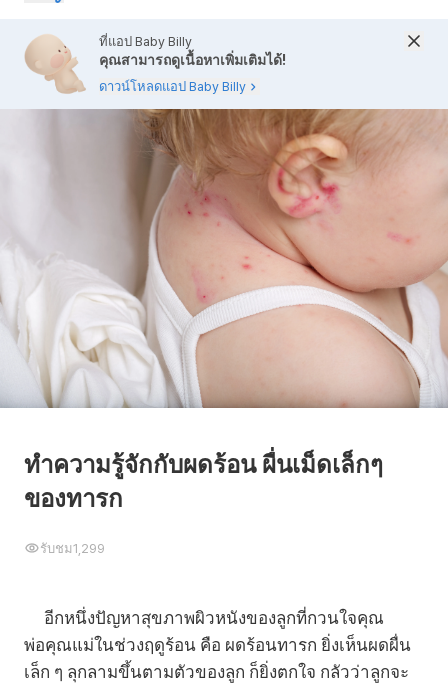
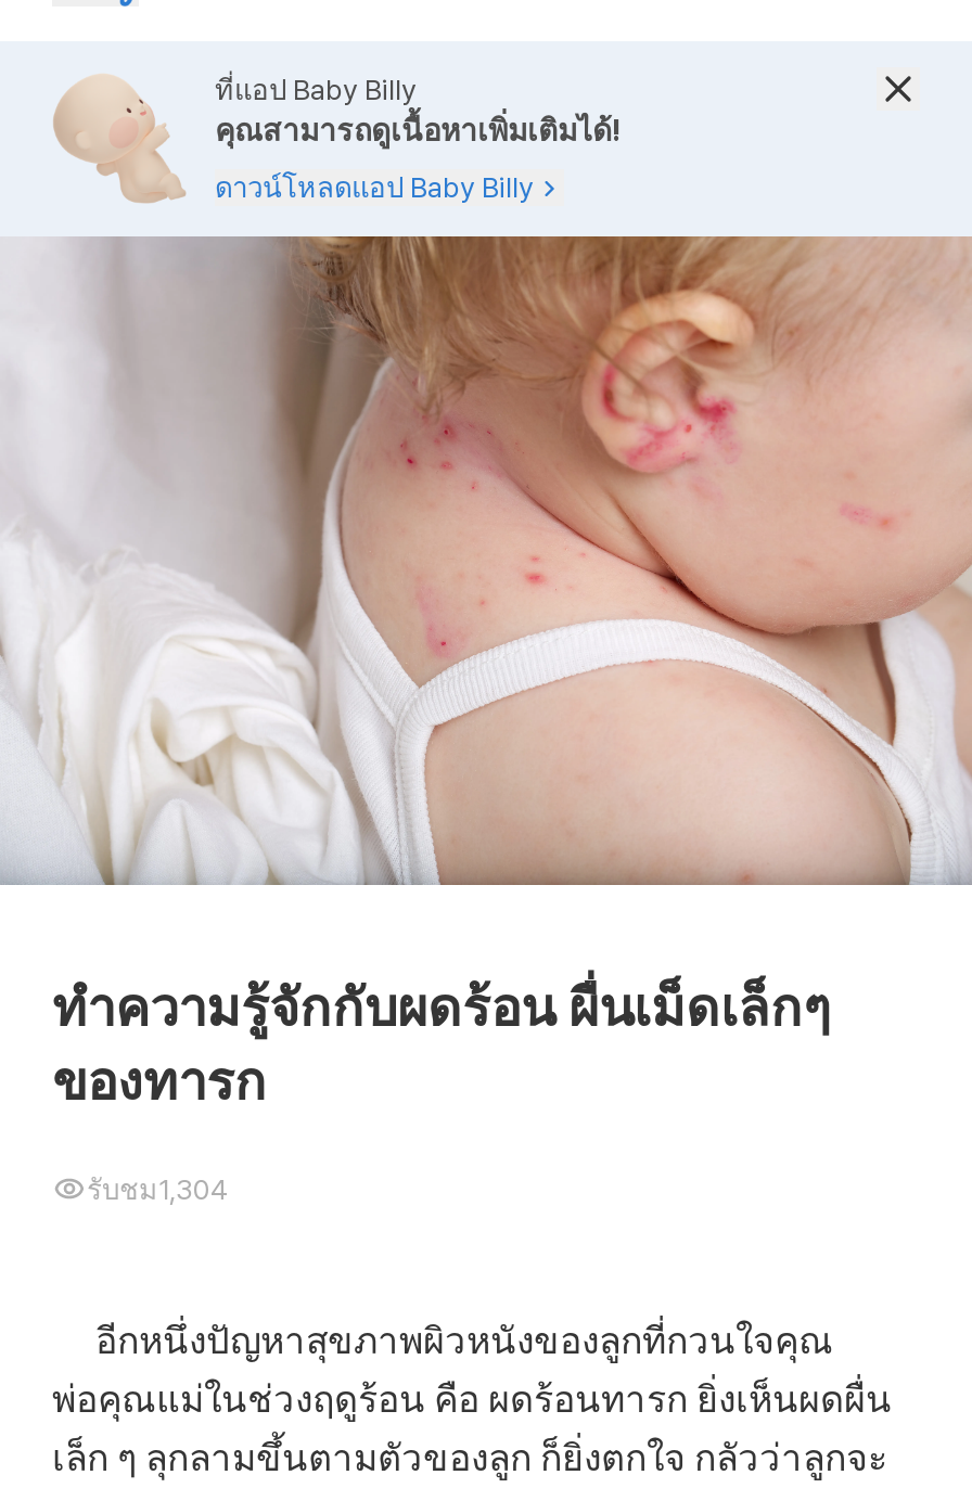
- รับชม1,299
+ รับชม1,304
